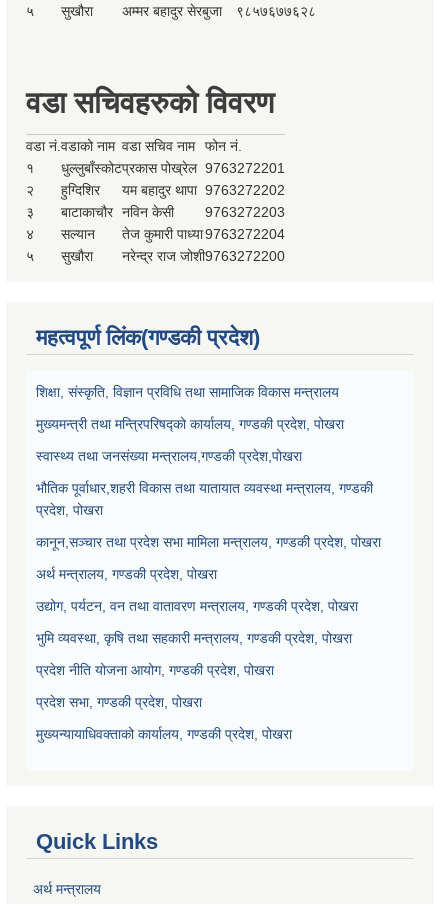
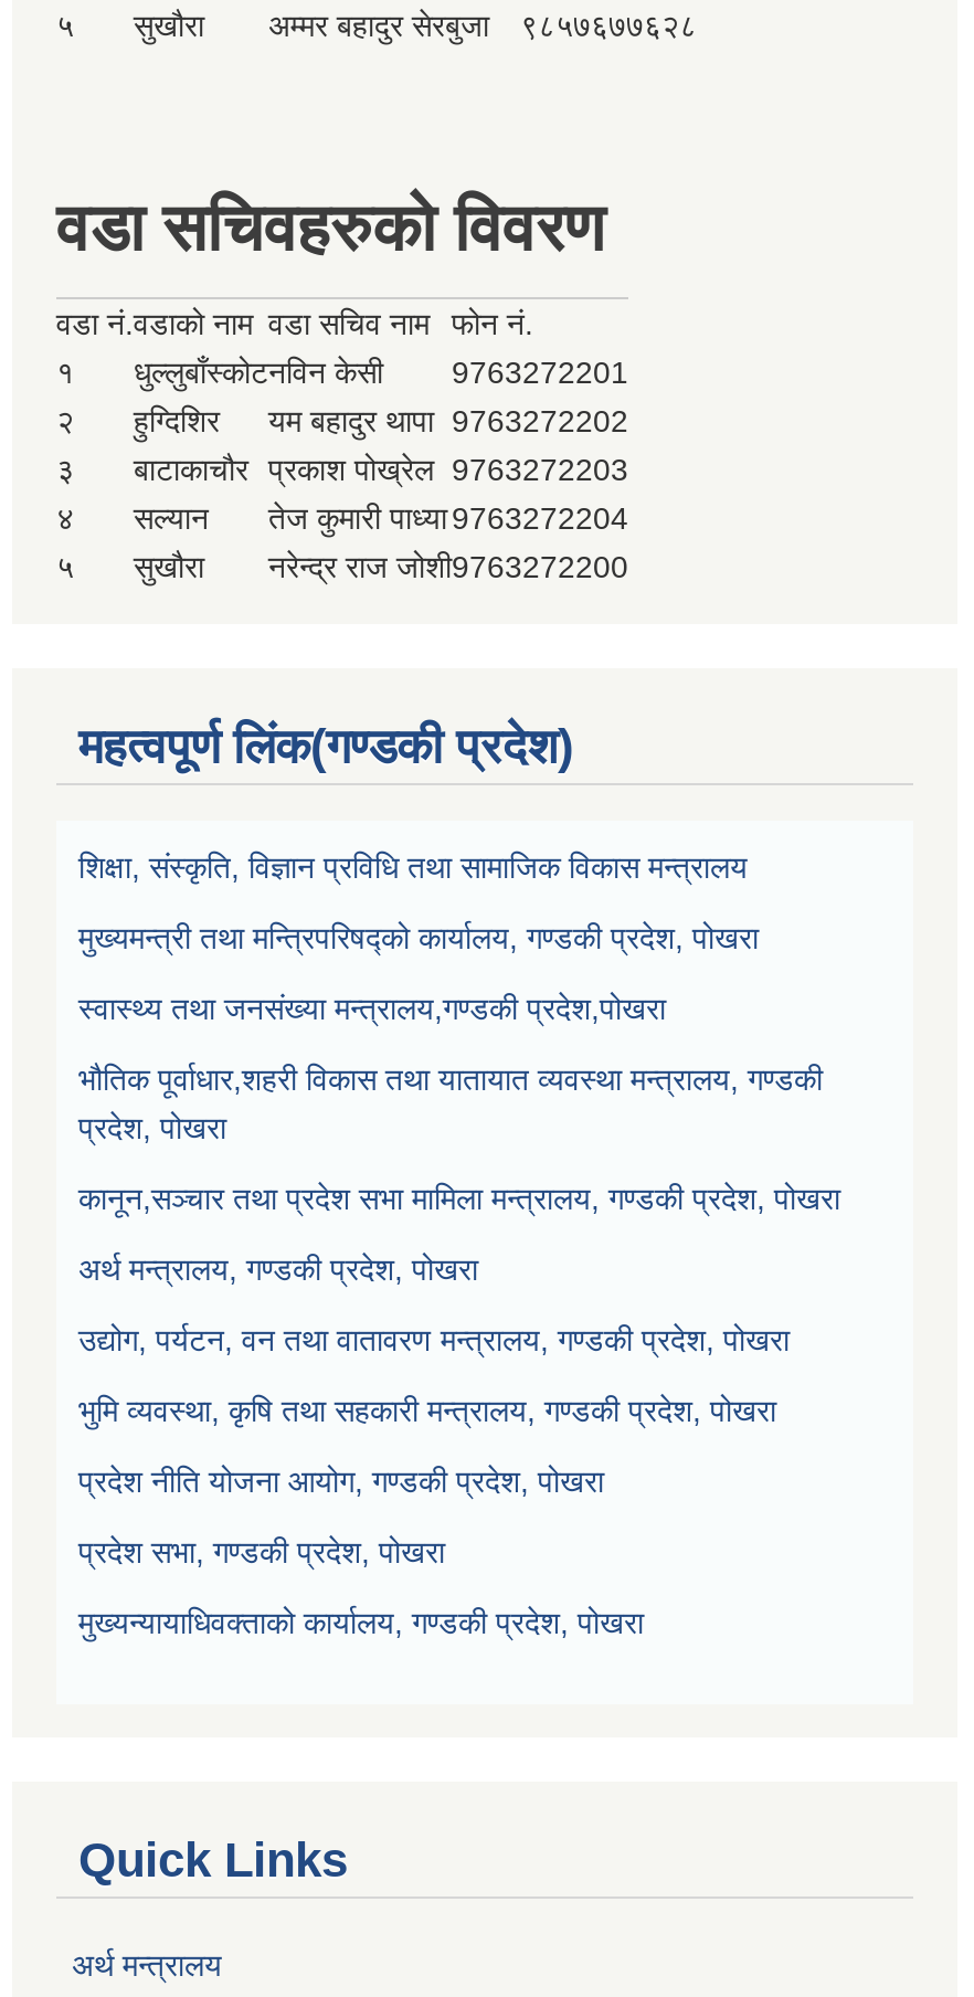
- धुल्लुबाँस्कोटप्रकास पोख्रेल 9763272201
+ धुल्लुबाँस्कोटनविन केसी
+ 9763272201

- बाटाकाचौर नविन केसी
- 9763272203
+ बाटाकाचौर प्रकाश पोख्रेल 9763272203
